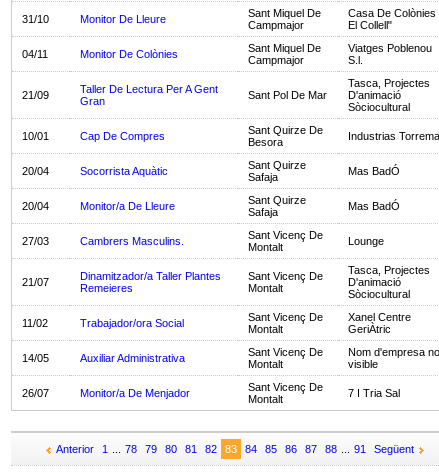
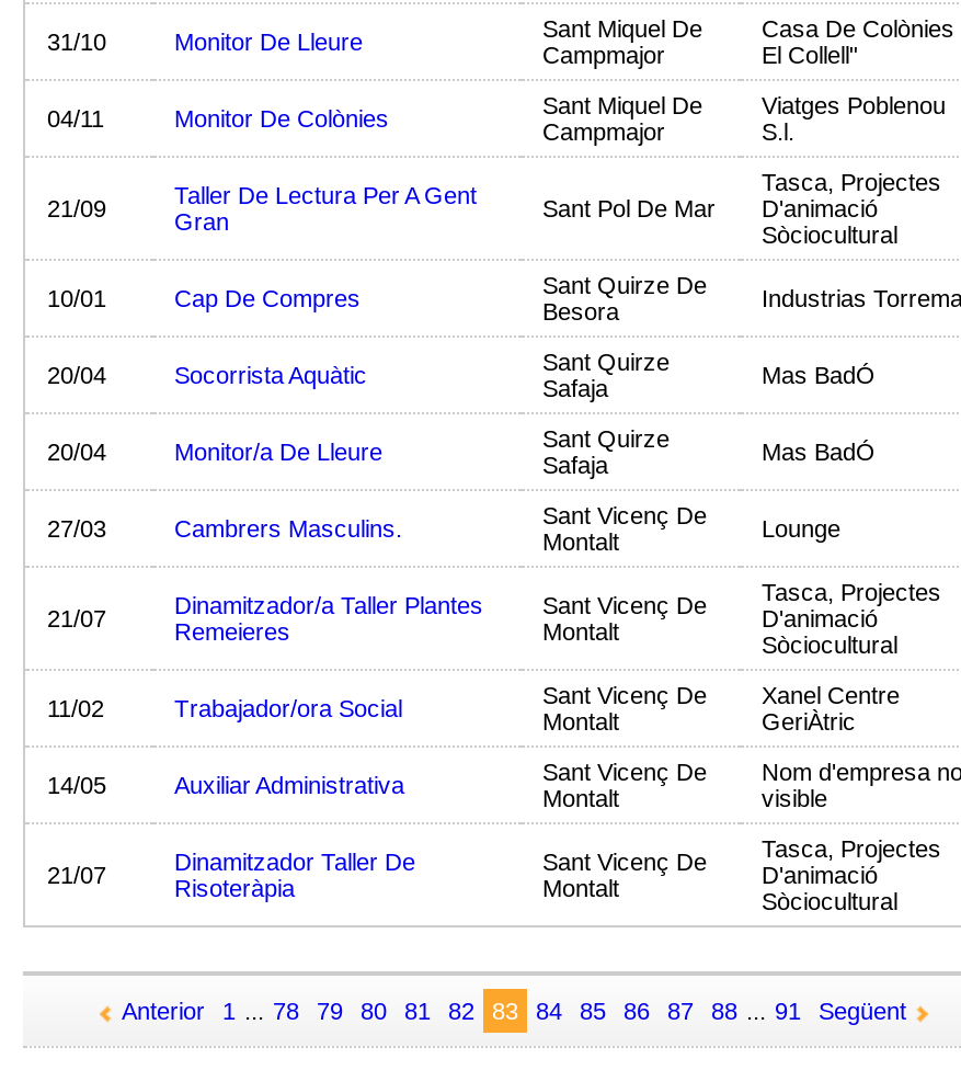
- 26/07
- Monitor/a De Menjador
+ 21/07
+ Dinamitzador Taller De
+ Risoteràpia

- 7 I Tria Sal
+ Tasca, Projectes
+ D'animació
+ Sòciocultural
